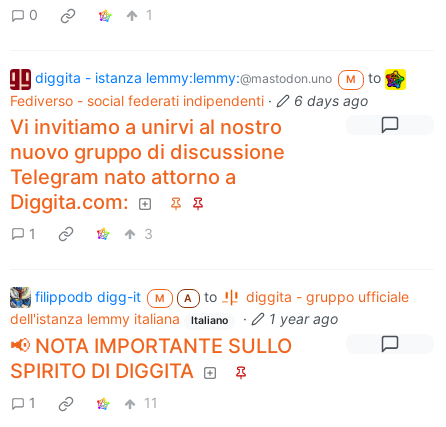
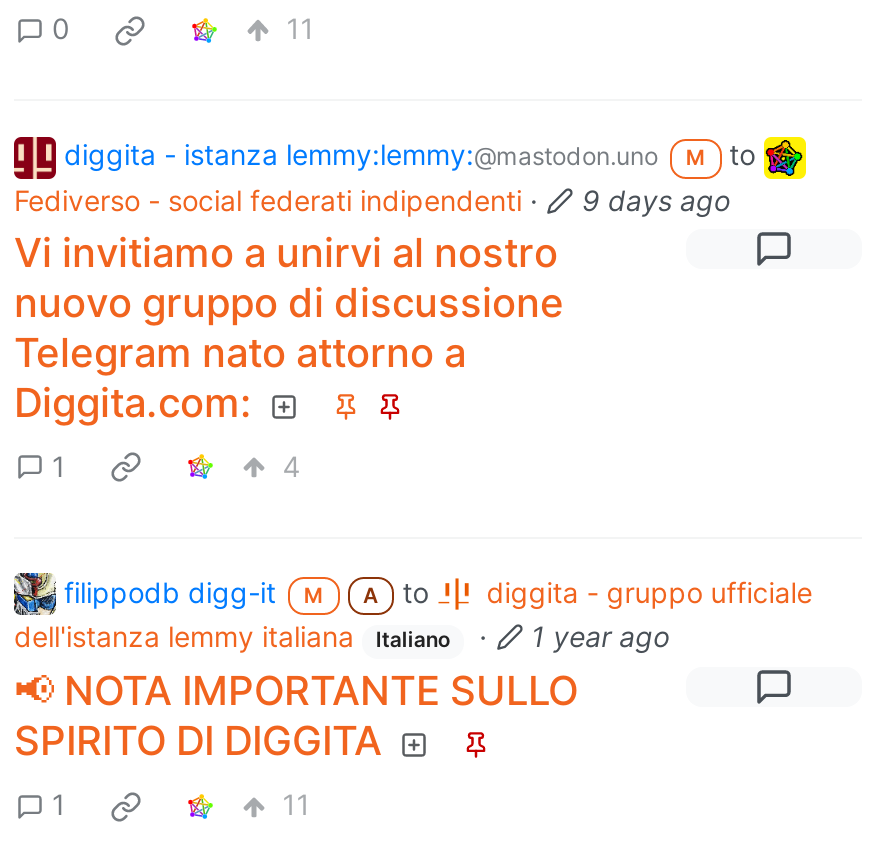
- 1
+ 11

- Fediverso - social federati indipendenti · 6 days ago
+ Fediverso - social federati indipendenti · 9 days ago

- 3
+ 4
